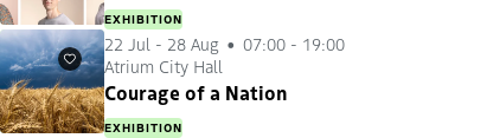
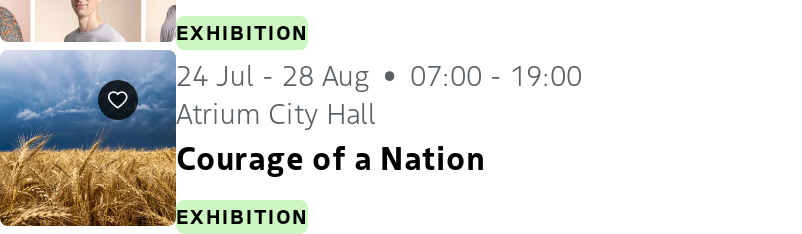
- 22 Jul - 28 Aug 07:00 - 19:00
+ 24 Jul - 28 Aug 07:00 - 19:00
